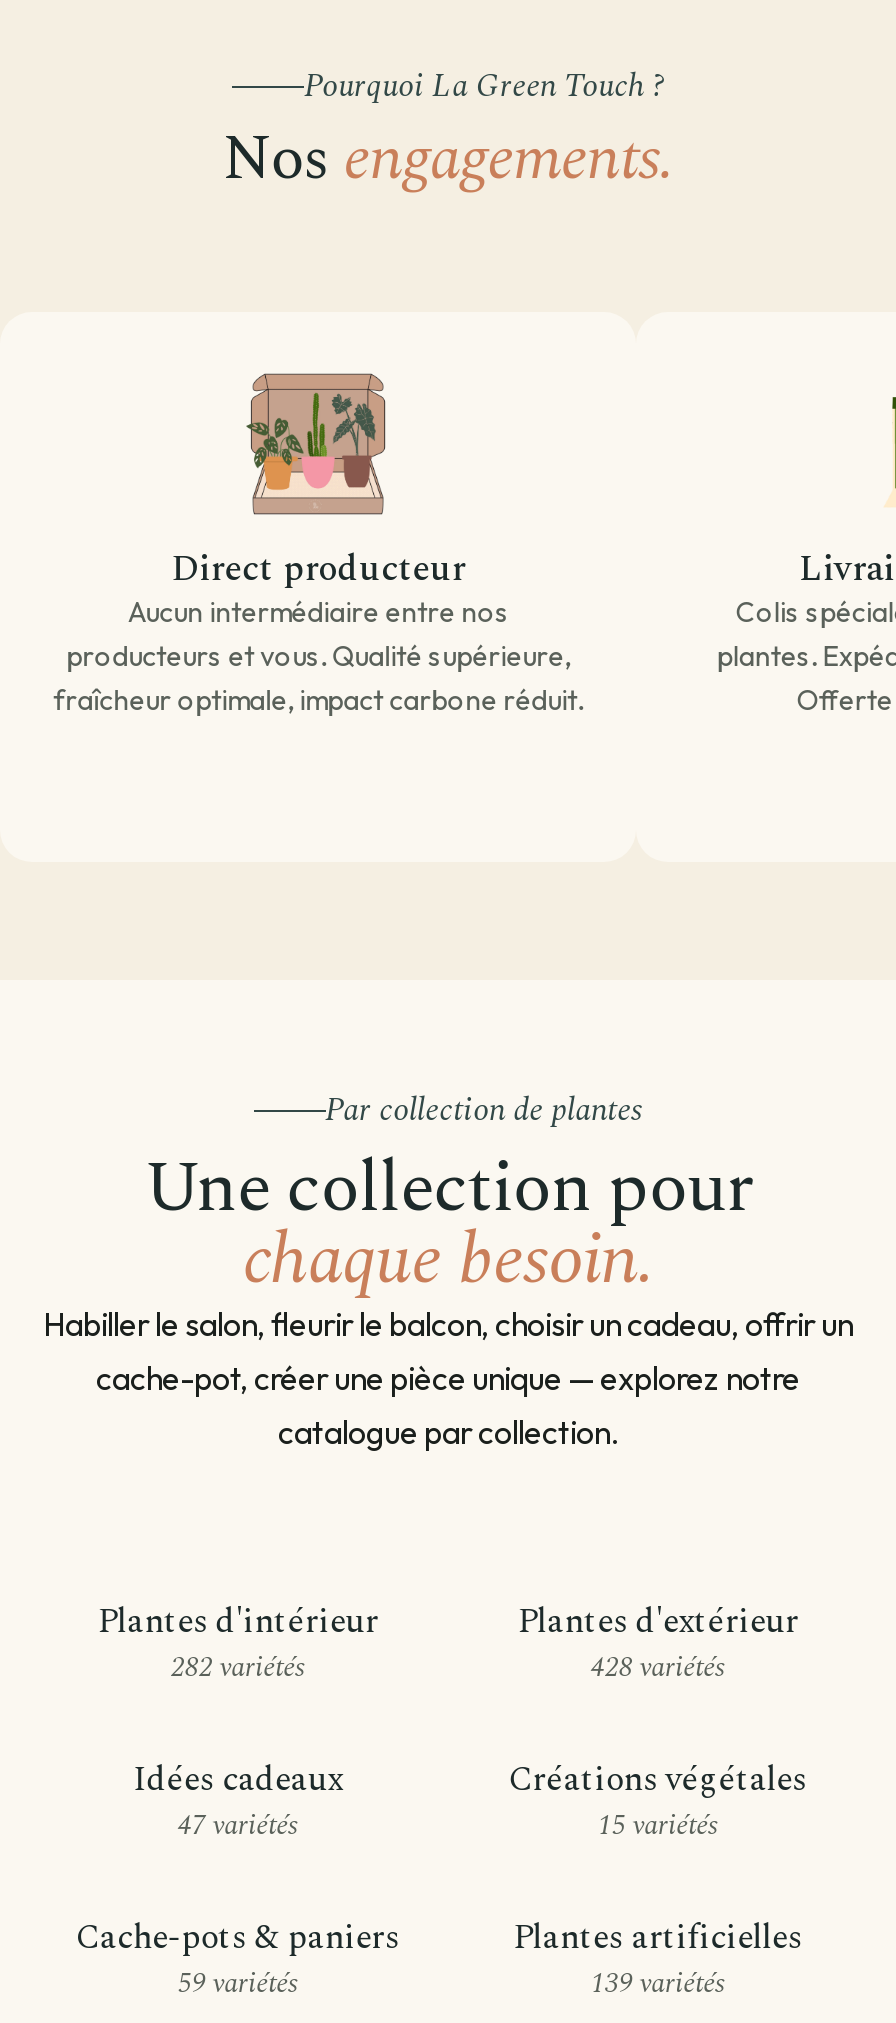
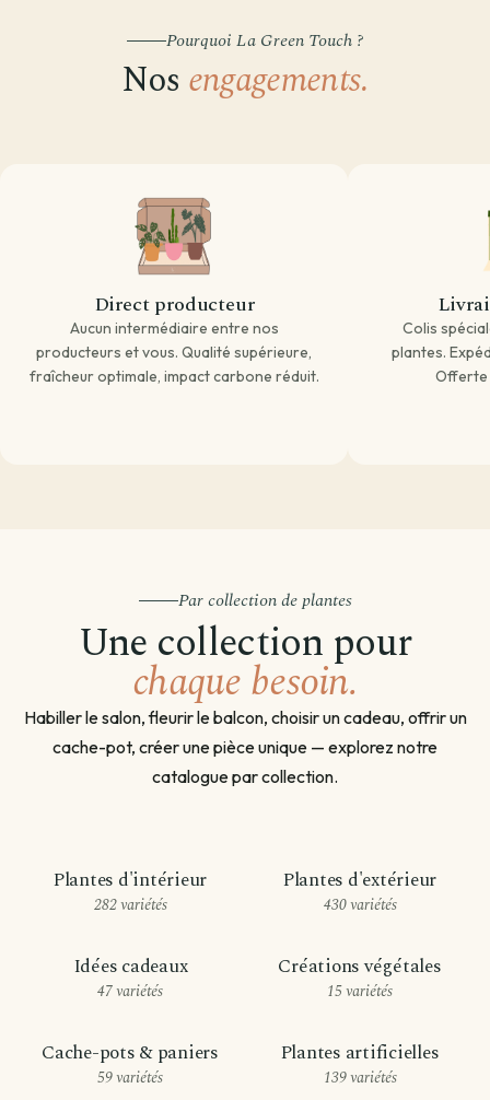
- 428 variétés
+ 430 variétés
